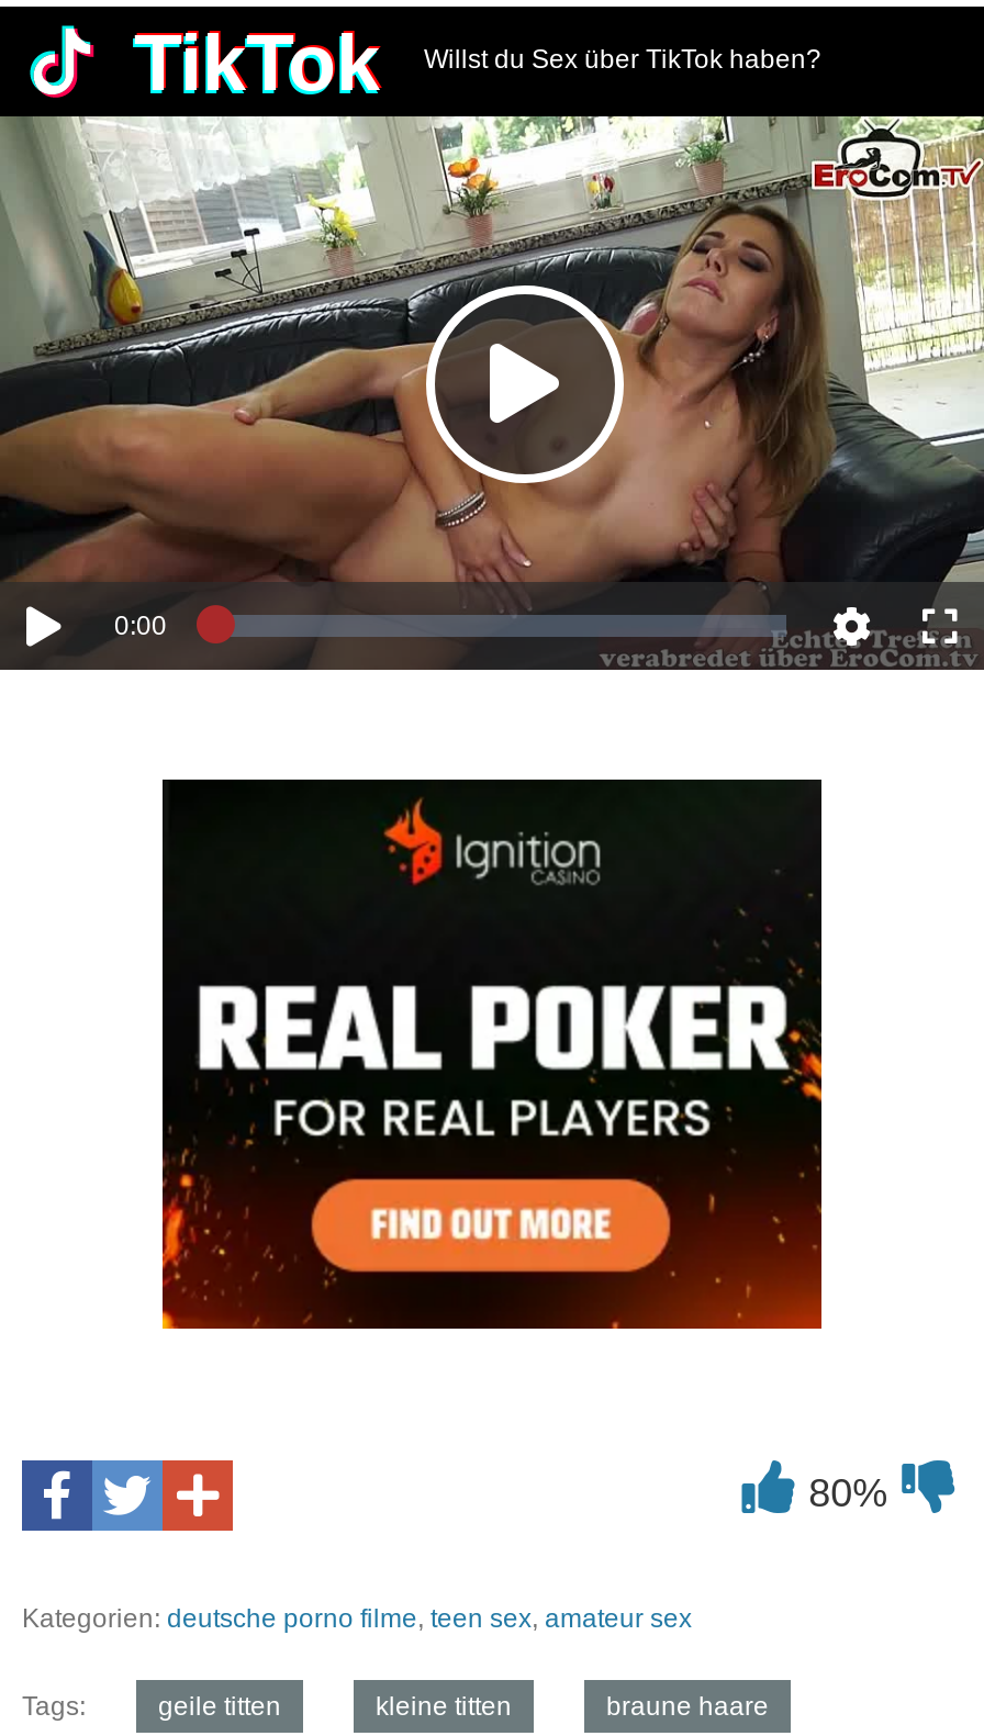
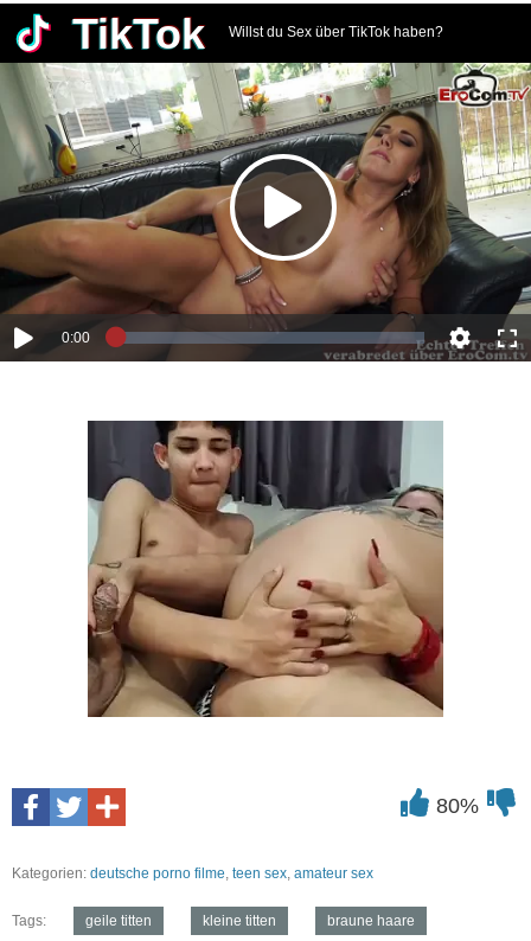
- [image]
+ [image]
